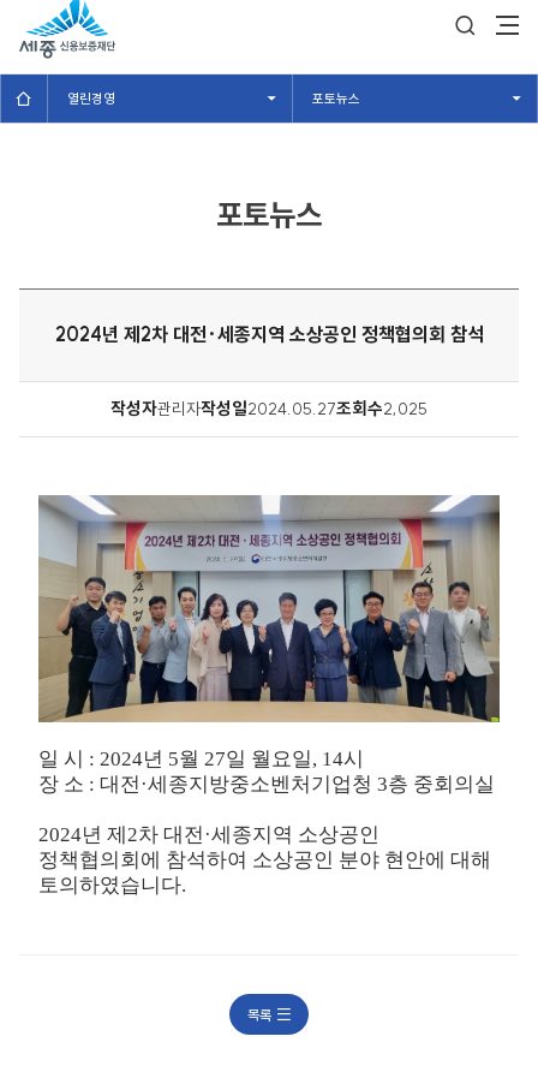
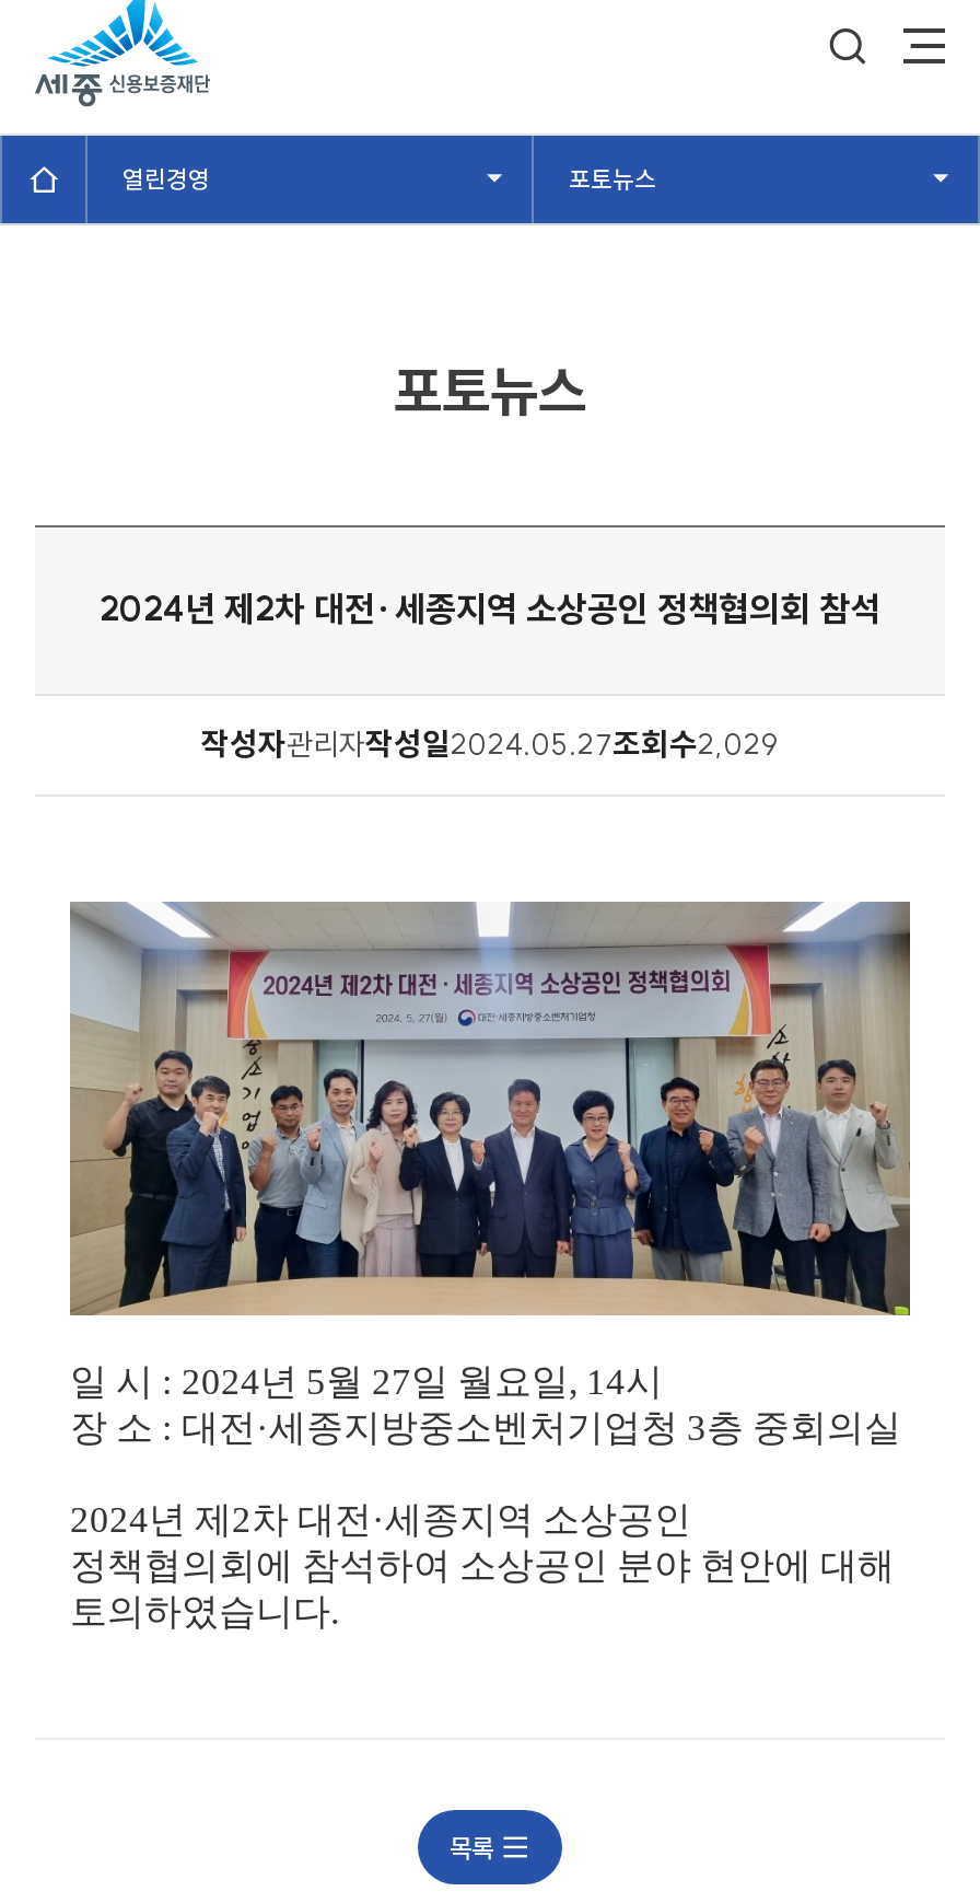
- 작성자관리자작성일2024.05.27조회수2,025
+ 작성자관리자작성일2024.05.27조회수2,029
